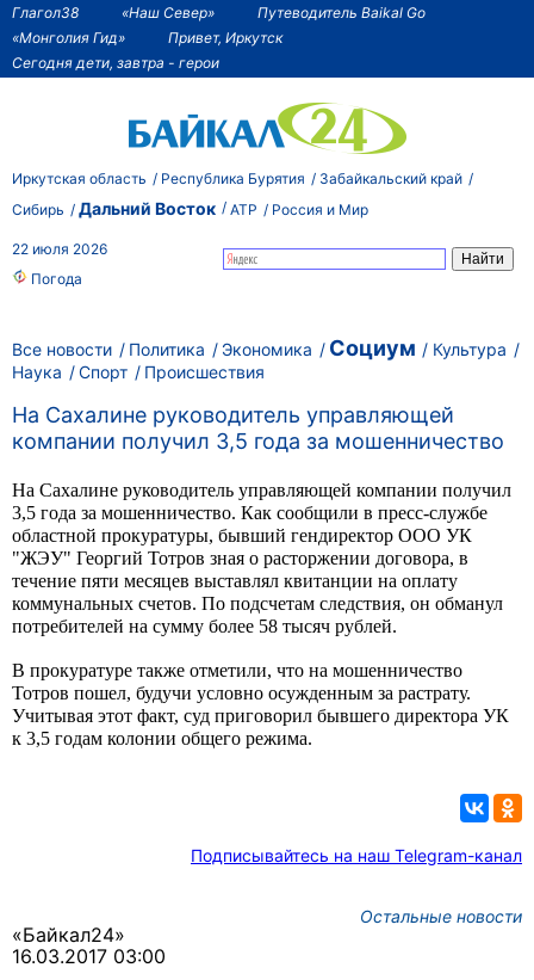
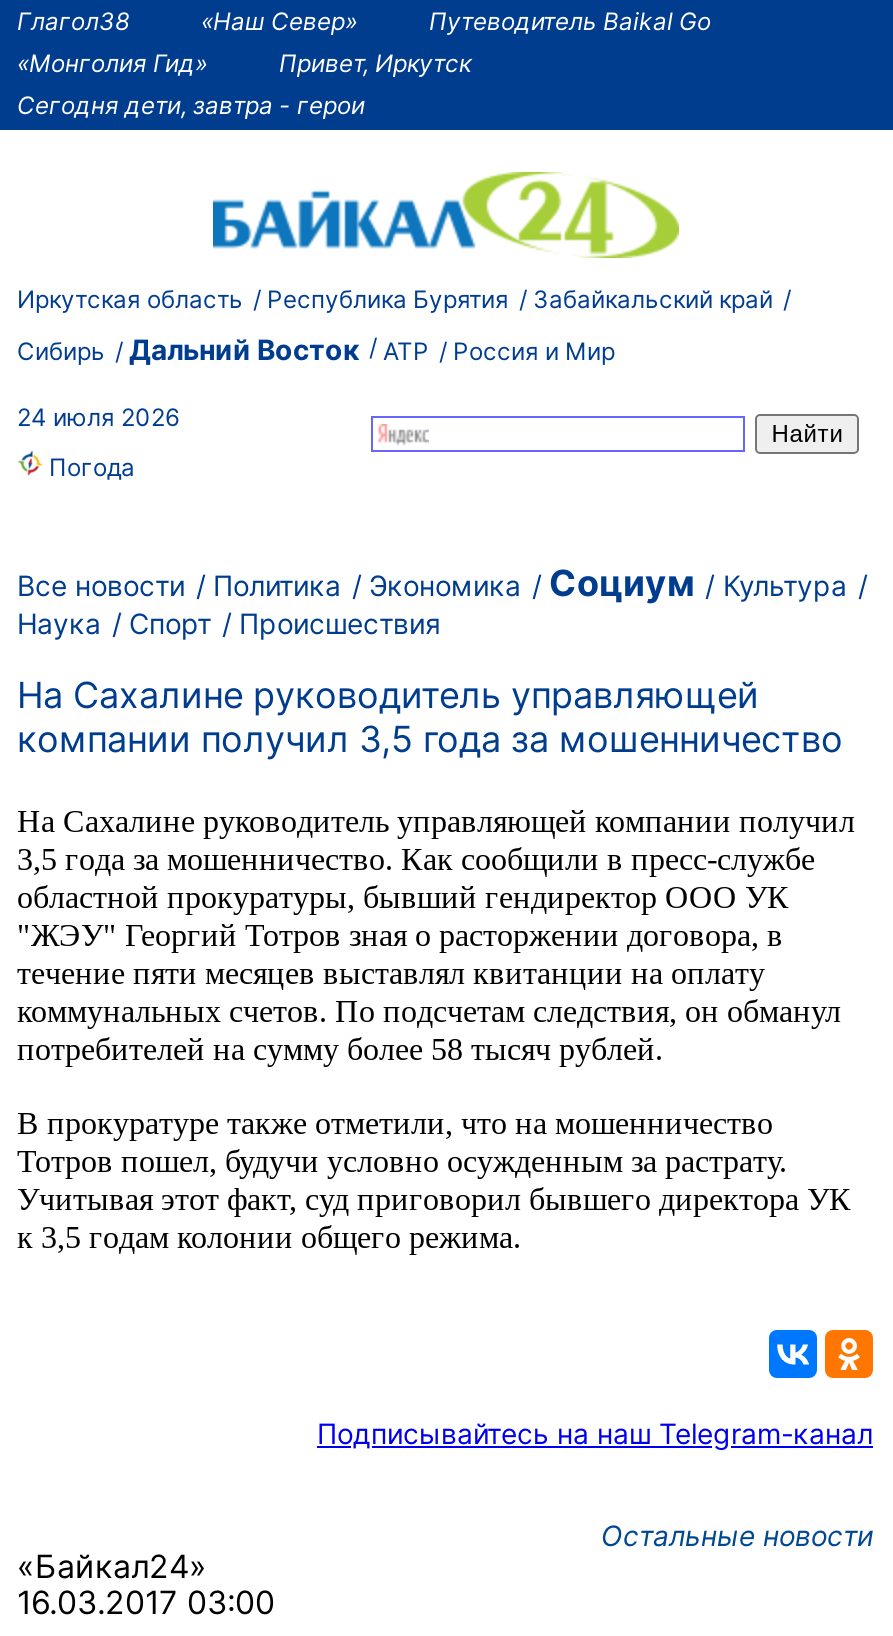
- 22 июля 2026
+ 24 июля 2026
